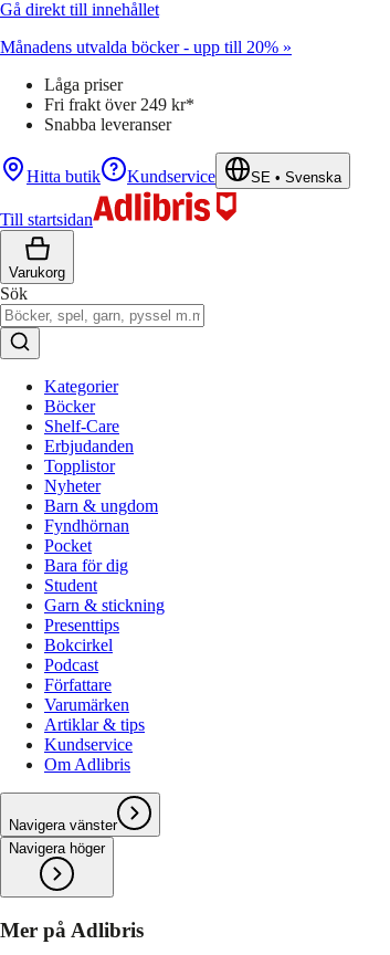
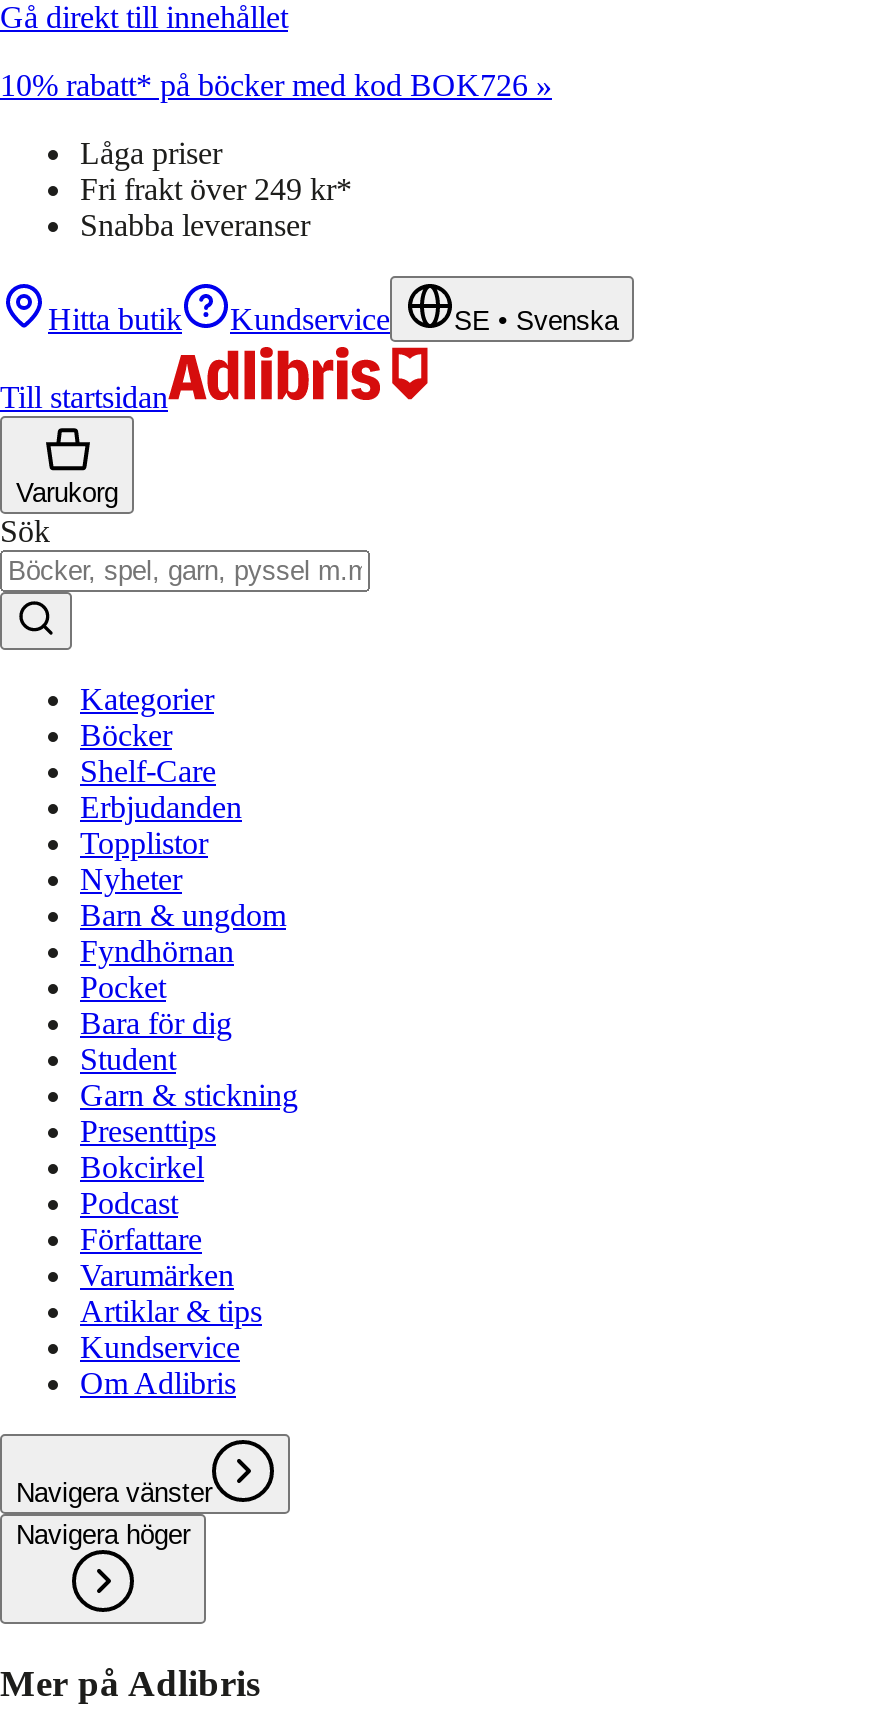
- Månadens utvalda böcker - upp till 20% »
+ 10% rabatt* på böcker med kod BOK726 »
